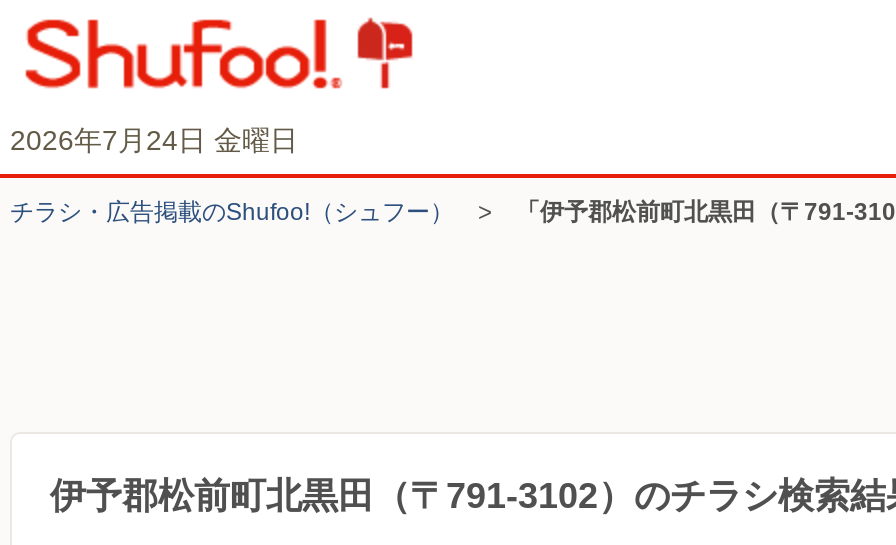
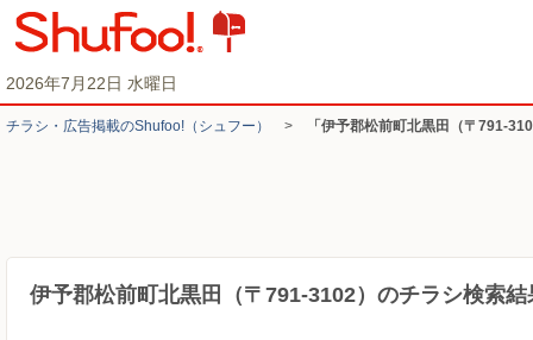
- 2026年7月24日 金曜日
+ 2026年7月22日 水曜日
